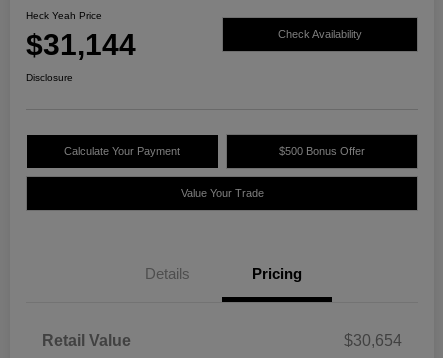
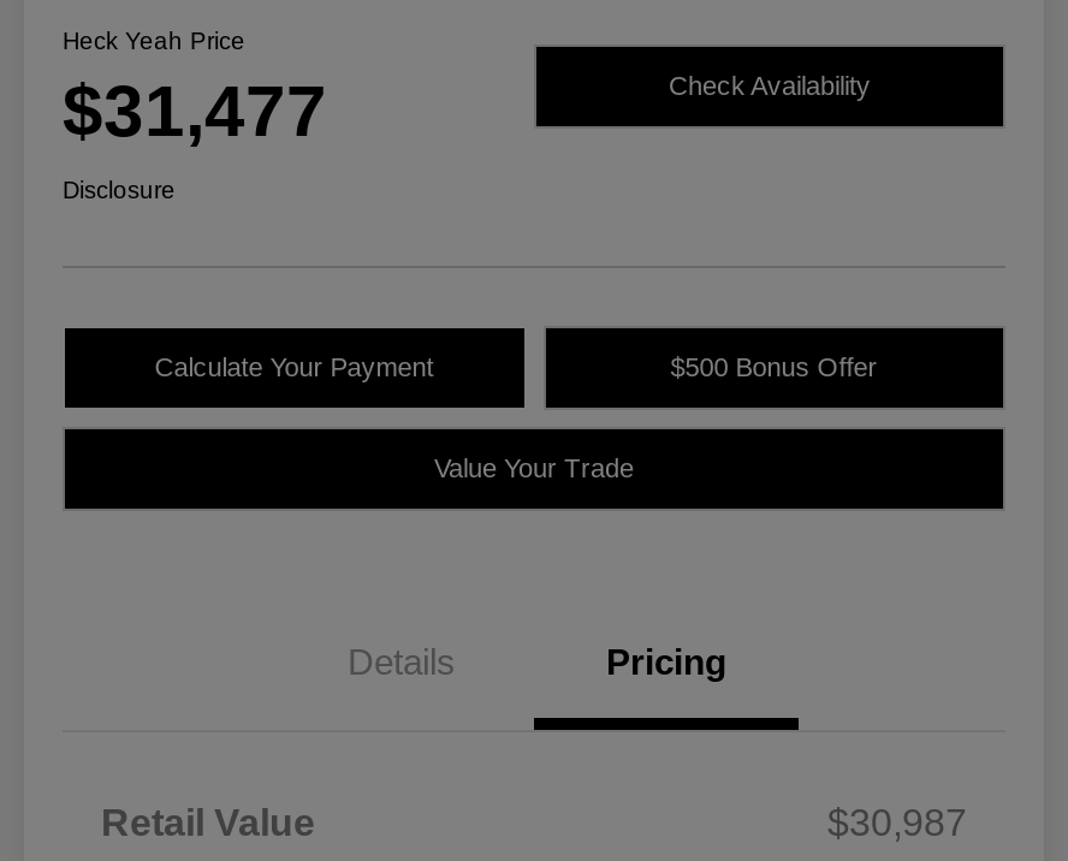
- $31,144
+ $31,477

- $30,654
+ $30,987
